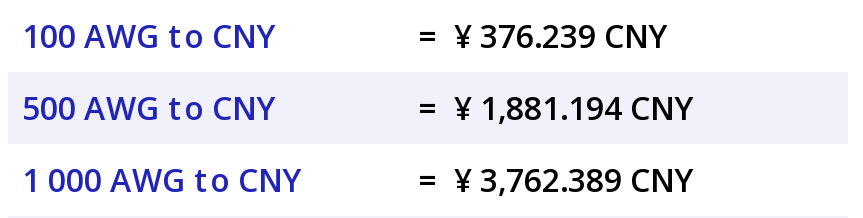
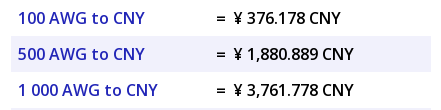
- = ¥ 376.239 CNY
+ = ¥ 376.178 CNY

- = ¥ 1,881.194 CNY
+ = ¥ 1,880.889 CNY

- = ¥ 3,762.389 CNY
+ = ¥ 3,761.778 CNY
